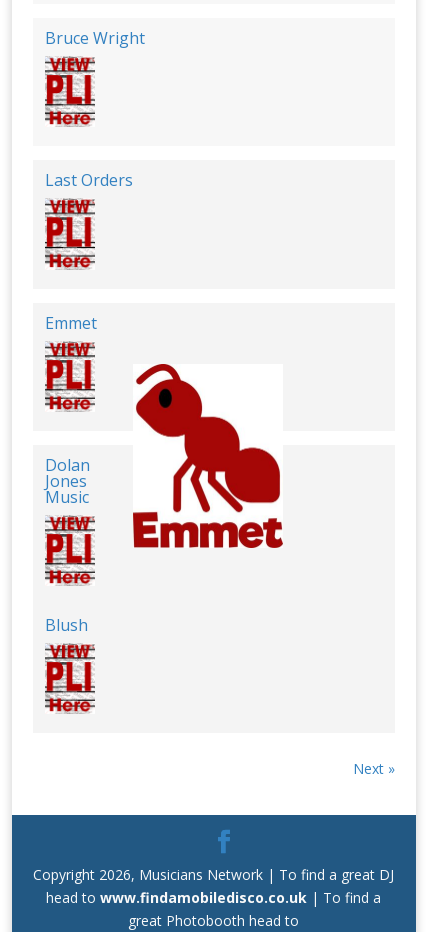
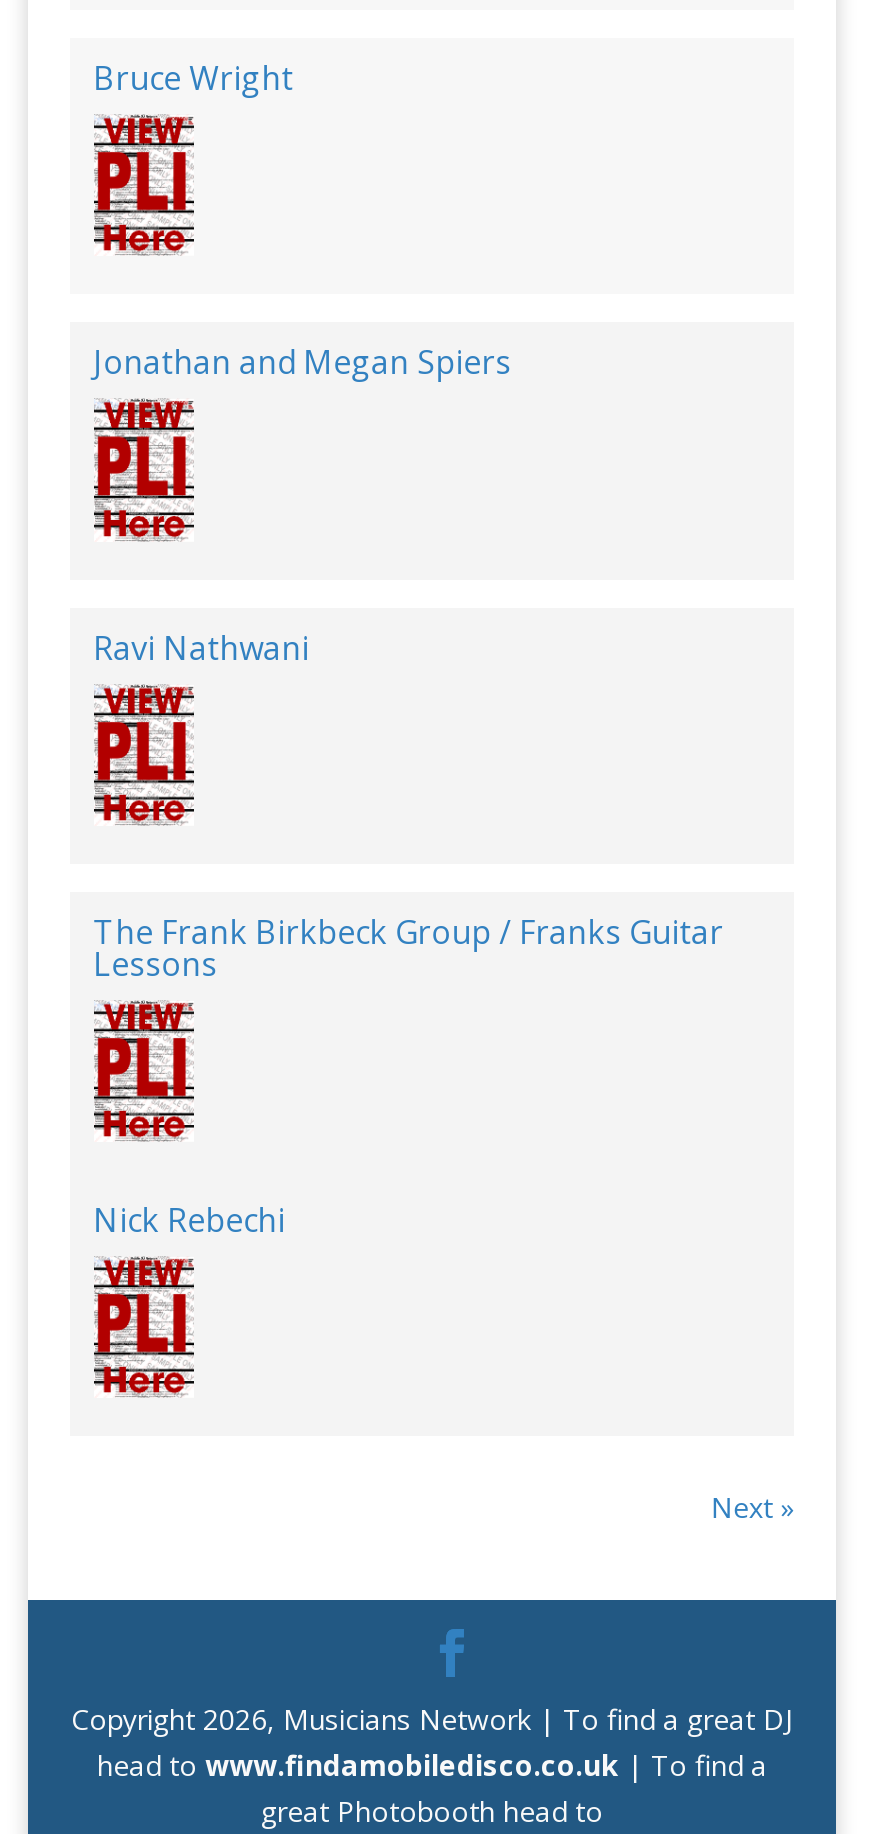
- Last Orders
+ Jonathan and Megan Spiers

- Emmet
+ Ravi Nathwani

- [image]

- Dolan
- Jones
- Music
+ The Frank Birkbeck Group / Franks Guitar
+ Lessons

- [image]

- Blush
+ Nick Rebechi
